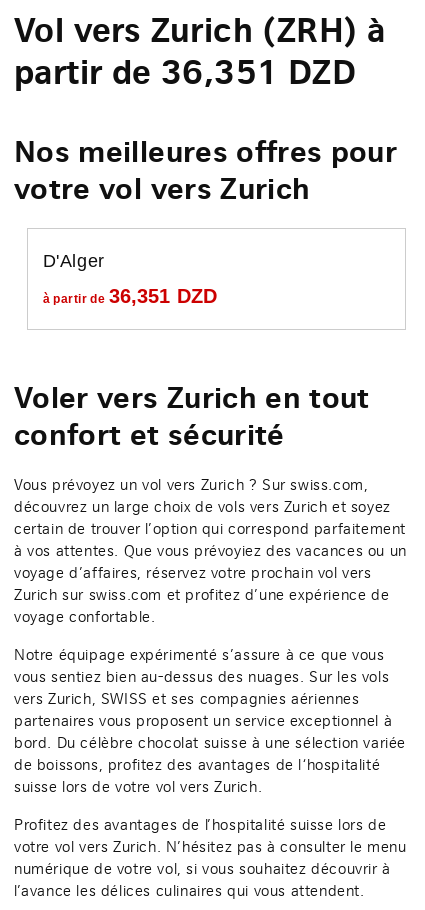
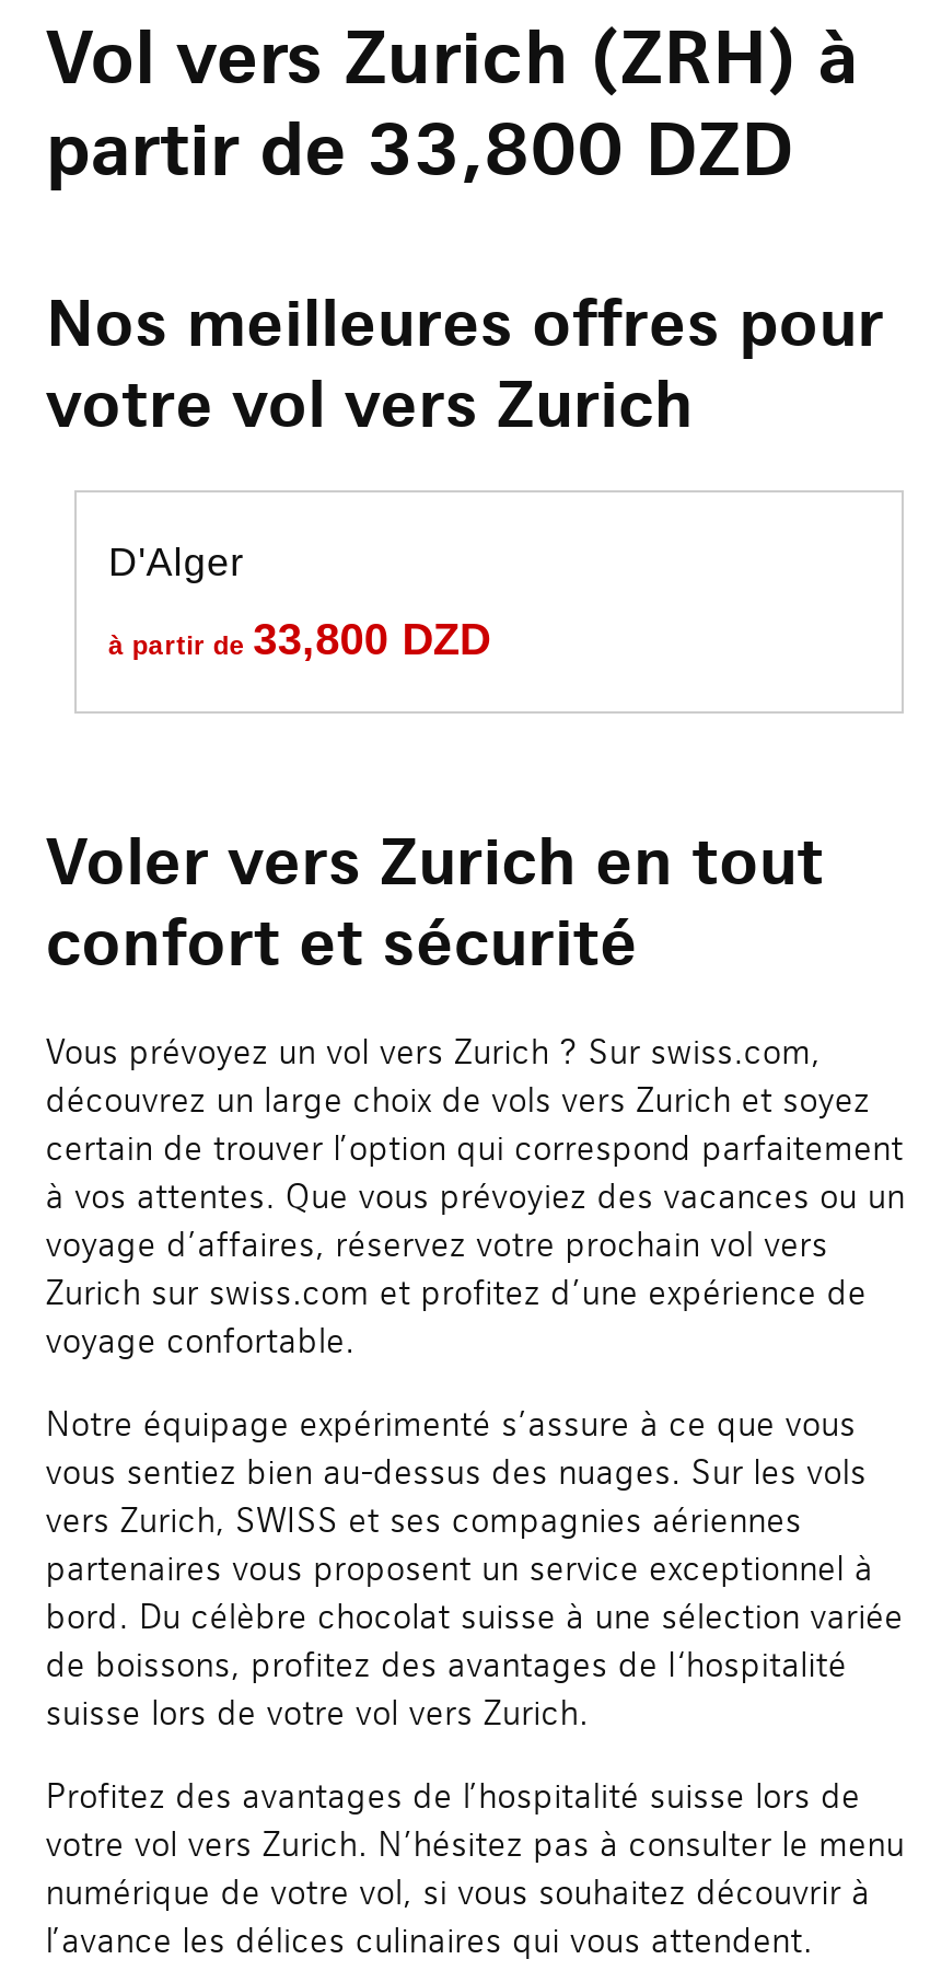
- partir de 36,351 DZD
+ partir de 33,800 DZD

- à partir de 36,351 DZD
+ à partir de 33,800 DZD
